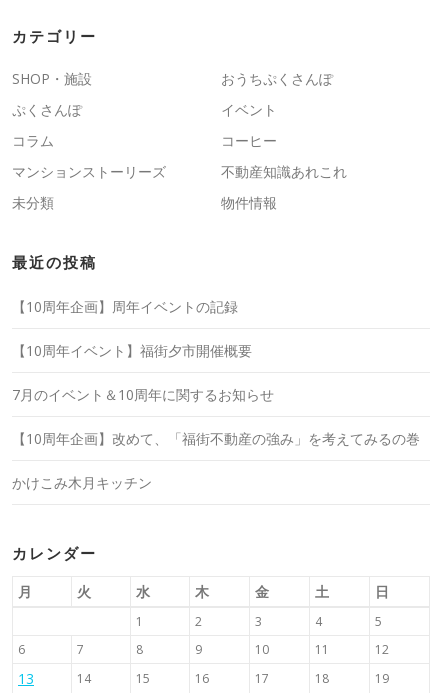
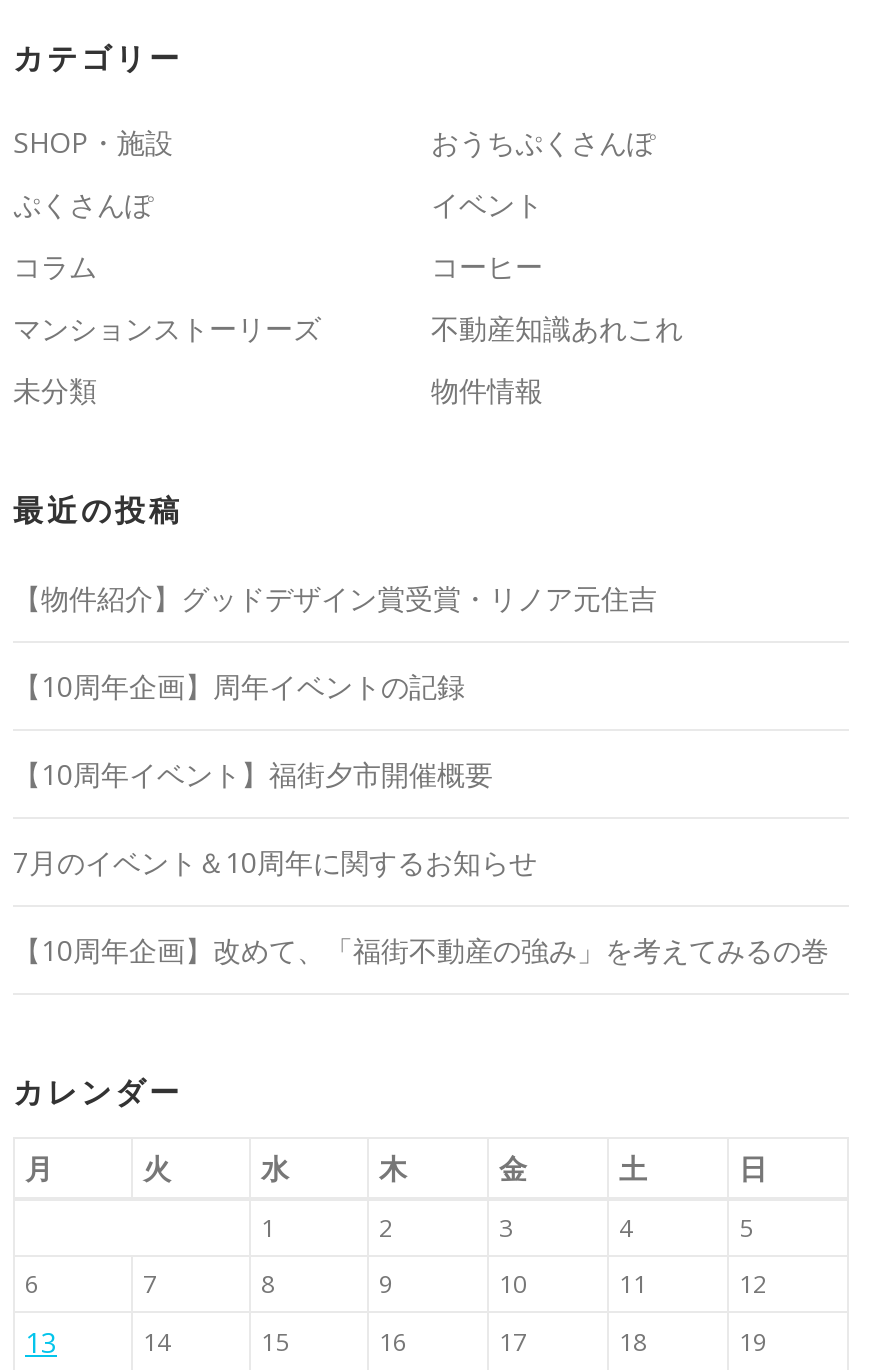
+ 【物件紹介】グッドデザイン賞受賞・リノア元住吉

moved down: 【10周年企画】周年イベントの記録 | 【10周年イベント】福街夕市開催概要 | 7月のイベント＆10周年に関するお知らせ | 【10周年企画】改めて、「福街不動産の強み」を考えてみるの巻

- かけこみ木月キッチン
